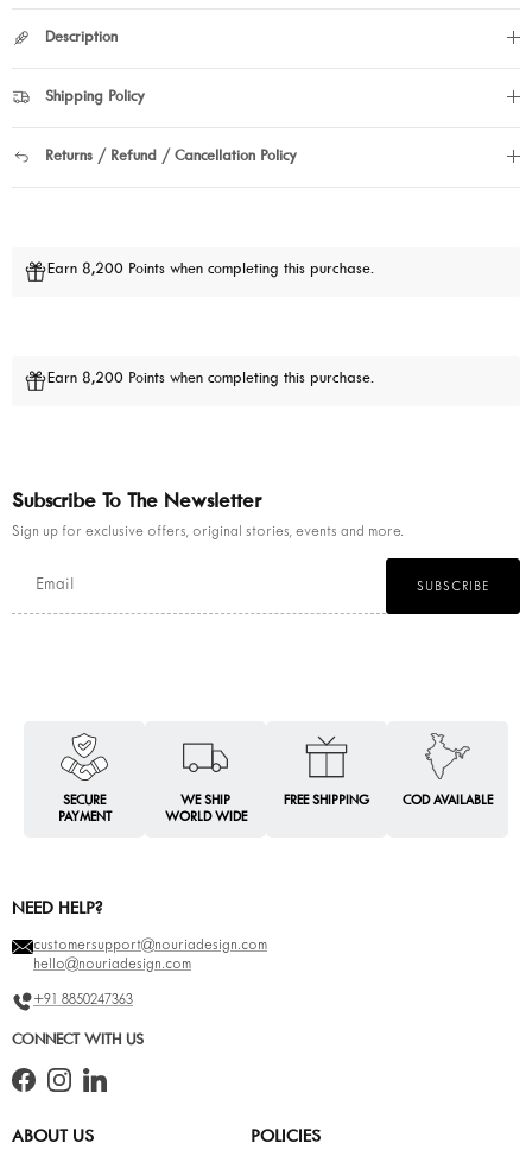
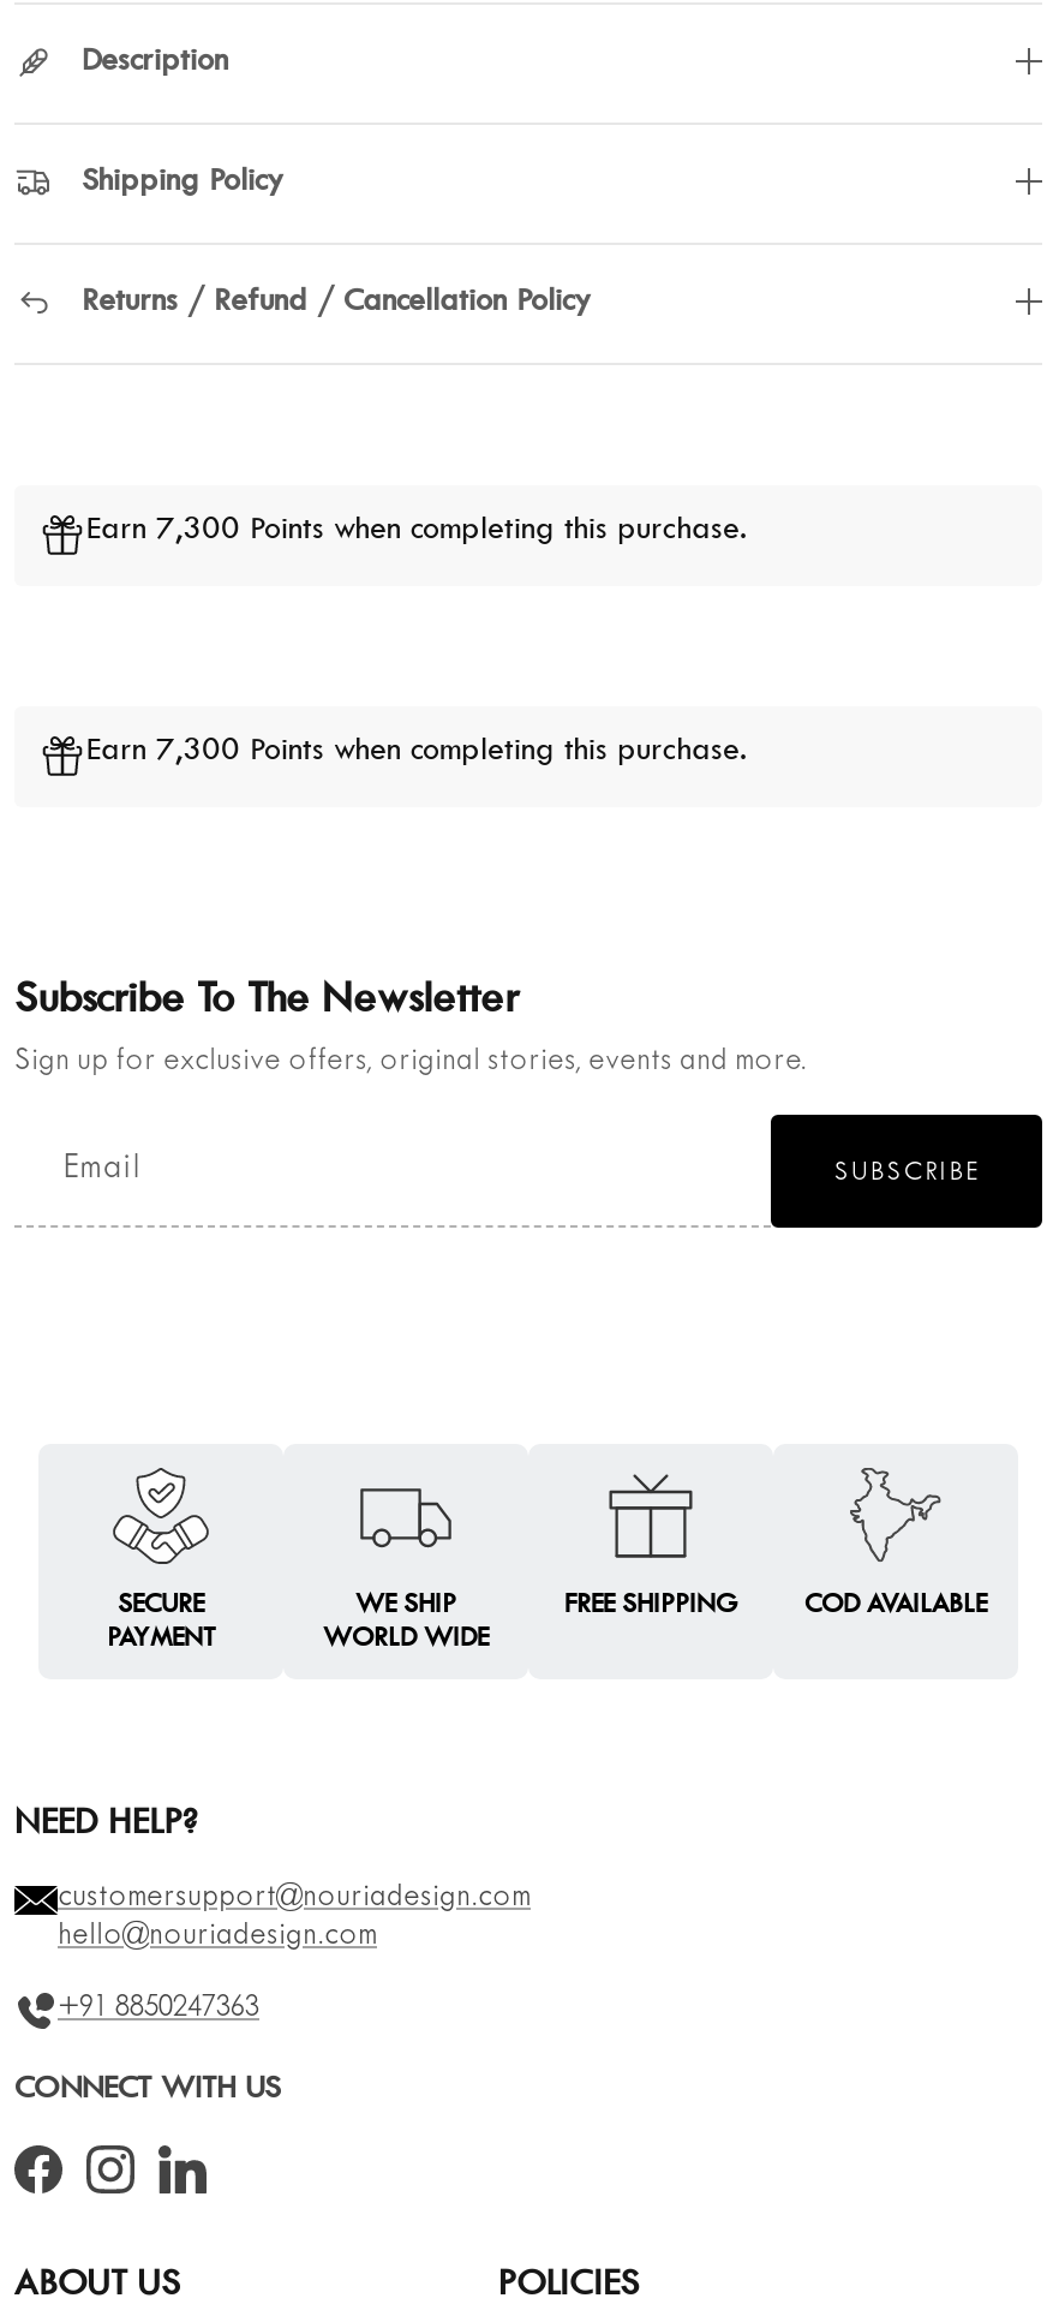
- Earn 8,200 Points when completing this purchase.
+ Earn 7,300 Points when completing this purchase.

- Earn 8,200 Points when completing this purchase.
+ Earn 7,300 Points when completing this purchase.
